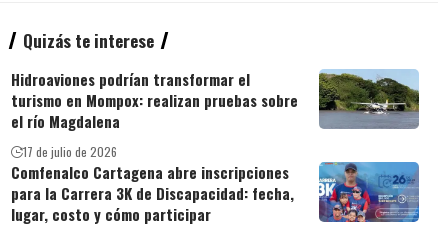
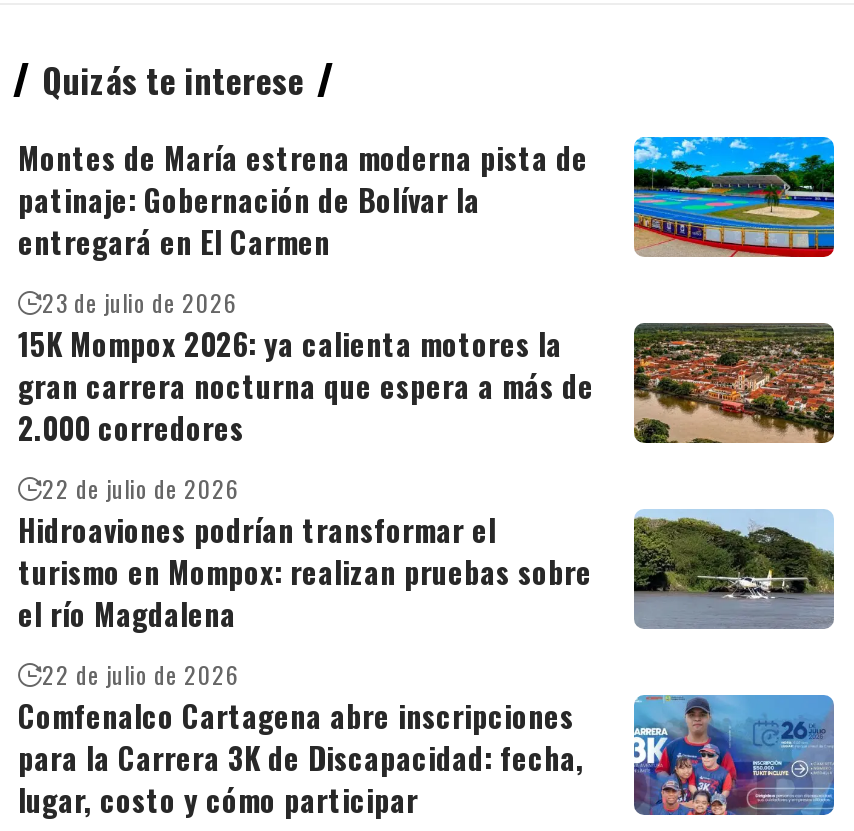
+ [image]
+ Montes de María estrena moderna pista de
+ patinaje: Gobernación de Bolívar la
+ entregará en El Carmen
+ 23 de julio de 2026
+ 15K Mompox 2026: ya calienta motores la
+ gran carrera nocturna que espera a más de
+ 2.000 corredores
+ 22 de julio de 2026

+ [image]

- 17 de julio de 2026
+ 22 de julio de 2026
